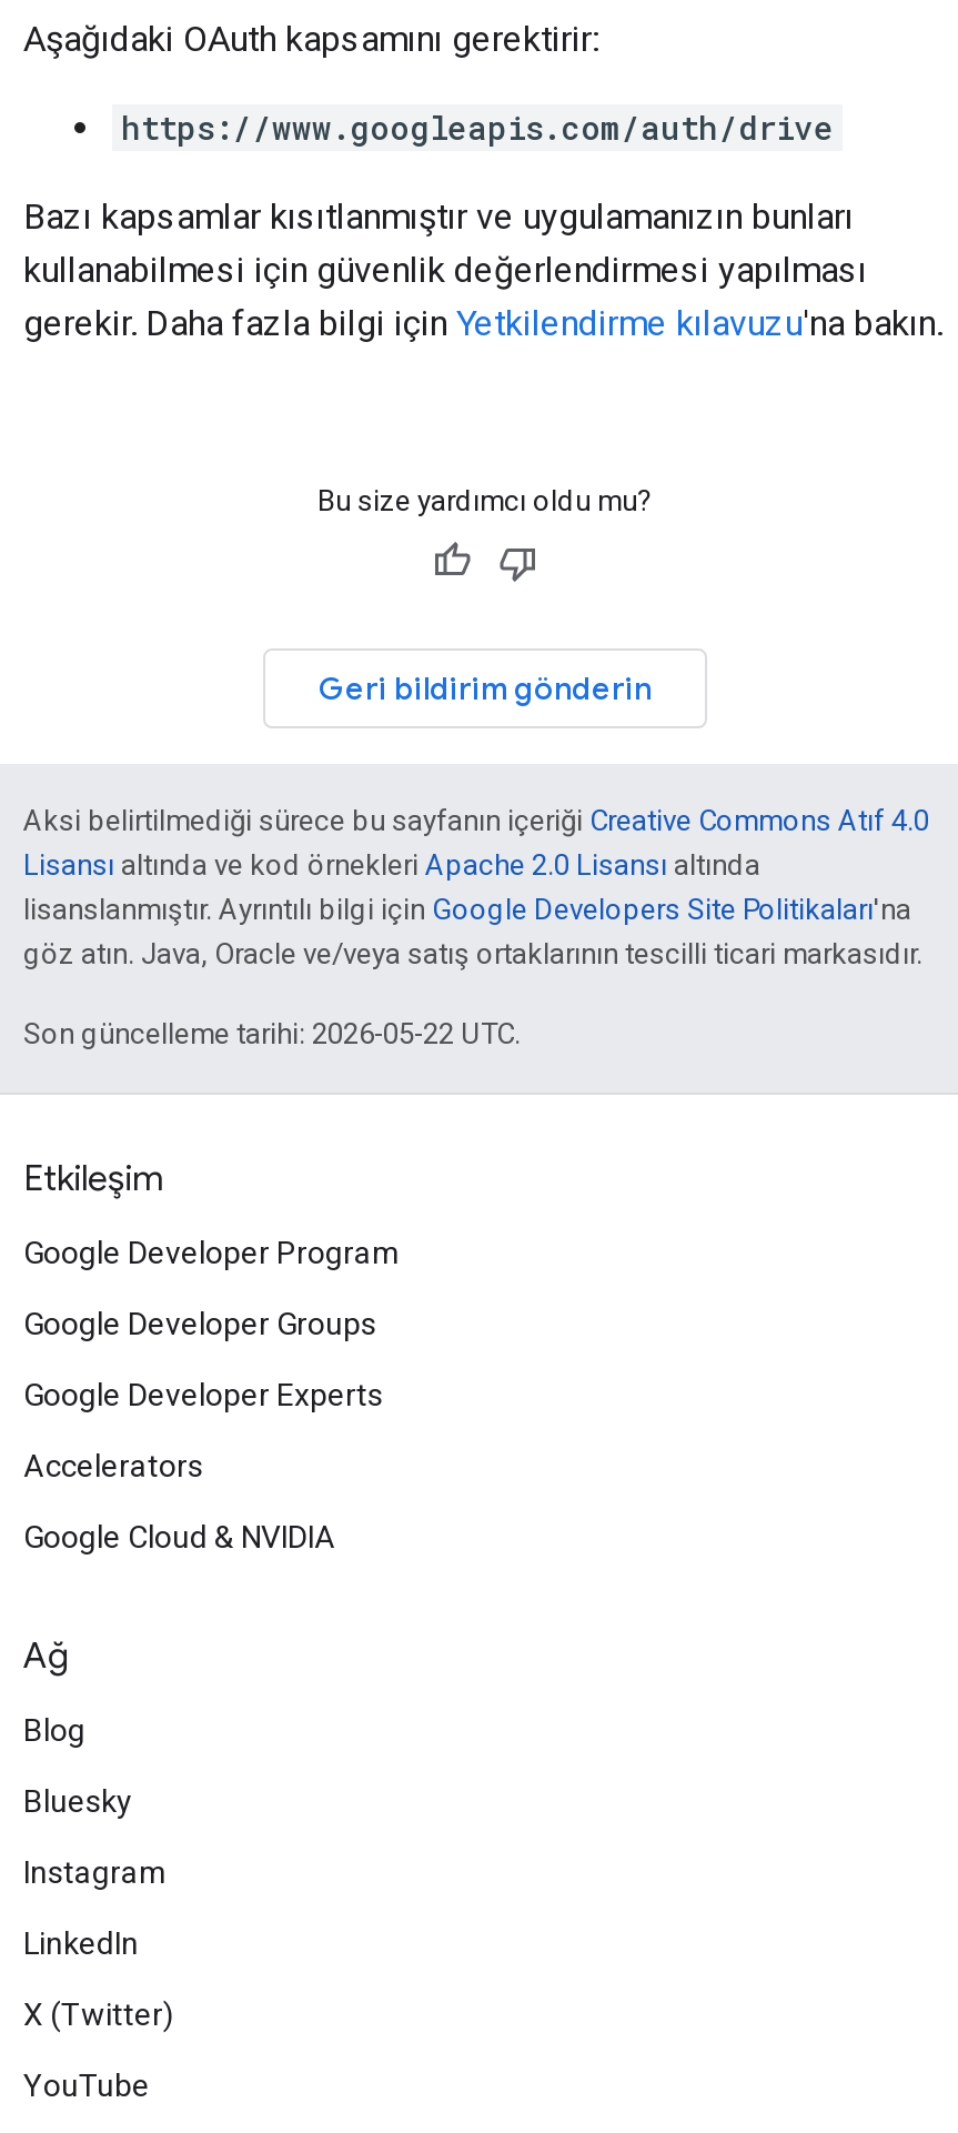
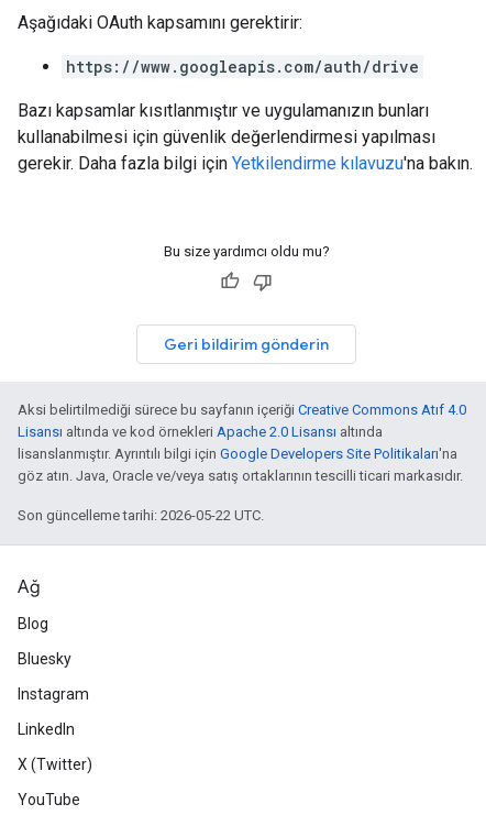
- Etkileşim
- Google Developer Program
- Google Developer Groups
- Google Developer Experts
- Accelerators
- Google Cloud & NVIDIA
